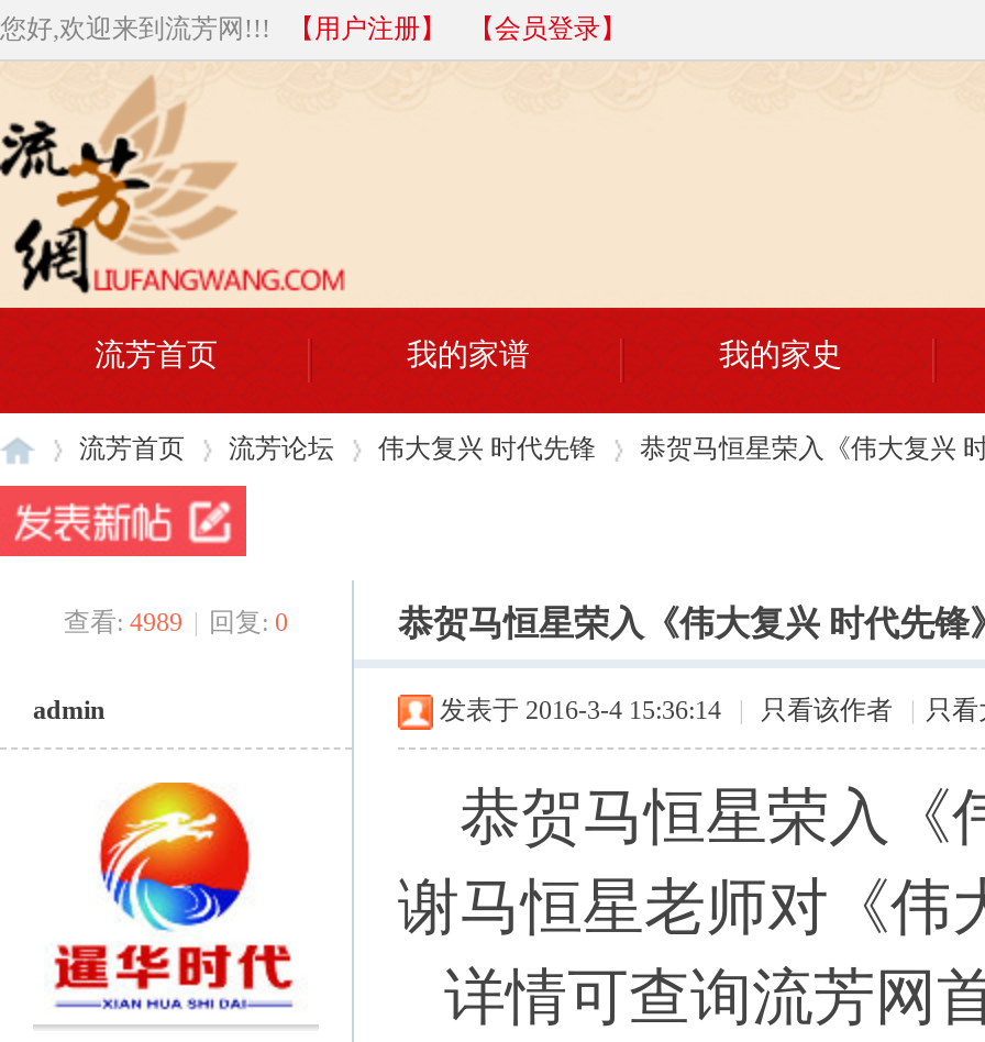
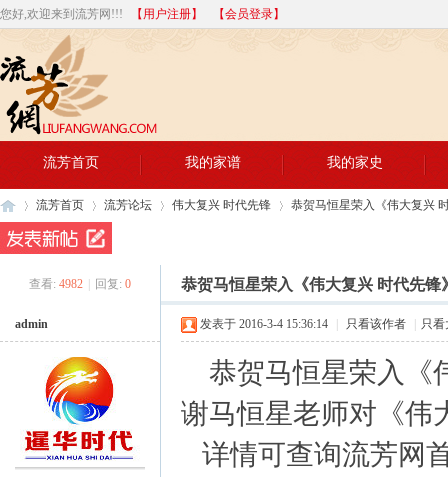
- 查看: 4989
+ 查看: 4982
